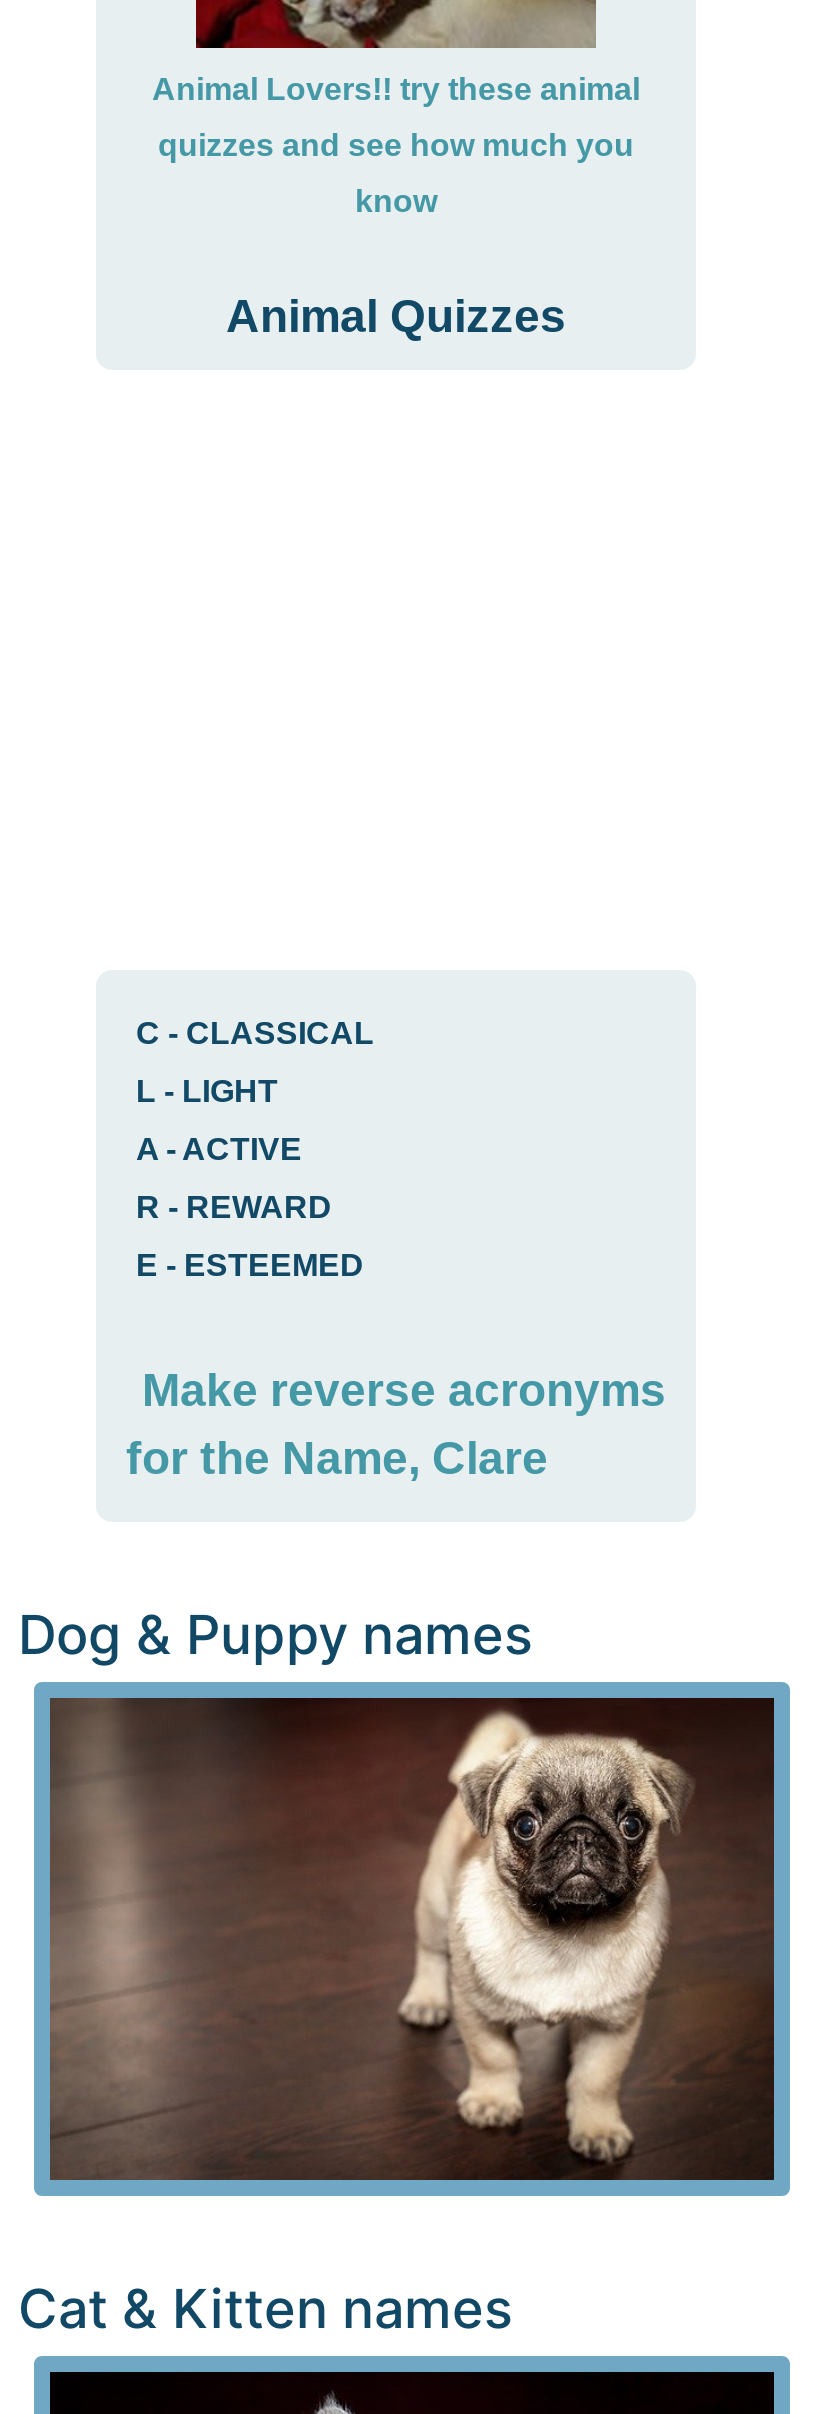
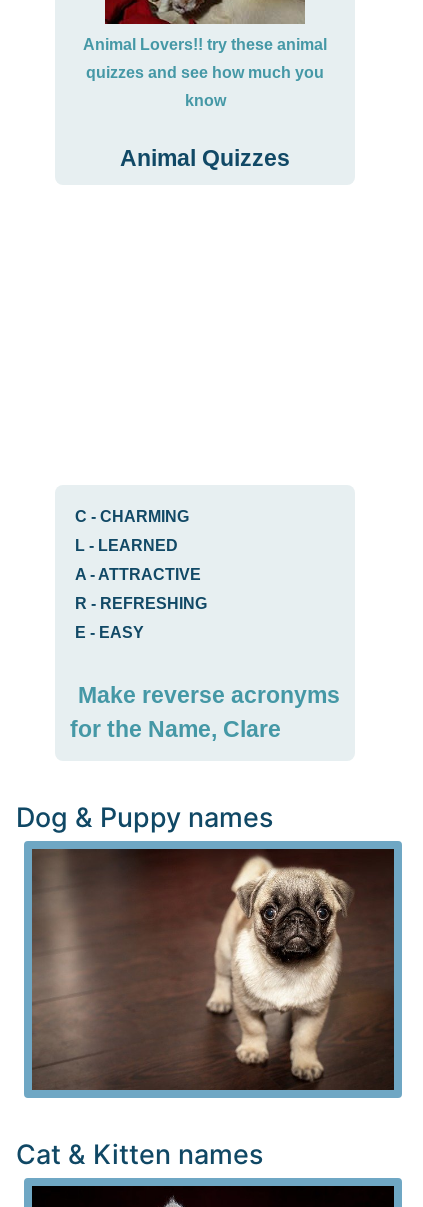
- C - CLASSICAL
+ C - CHARMING

- L - LIGHT
+ L - LEARNED

- A - ACTIVE
+ A - ATTRACTIVE

- R - REWARD
+ R - REFRESHING

- E - ESTEEMED
+ E - EASY
